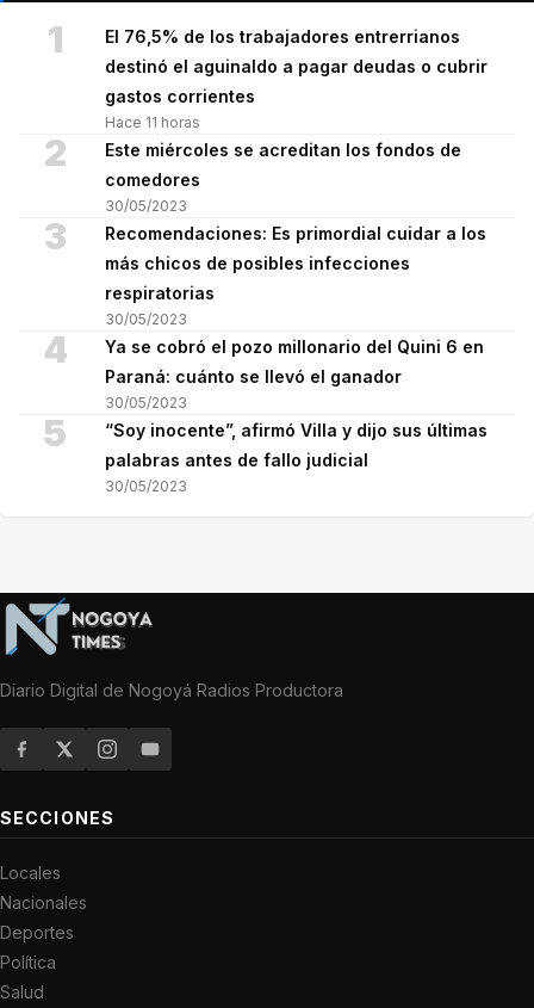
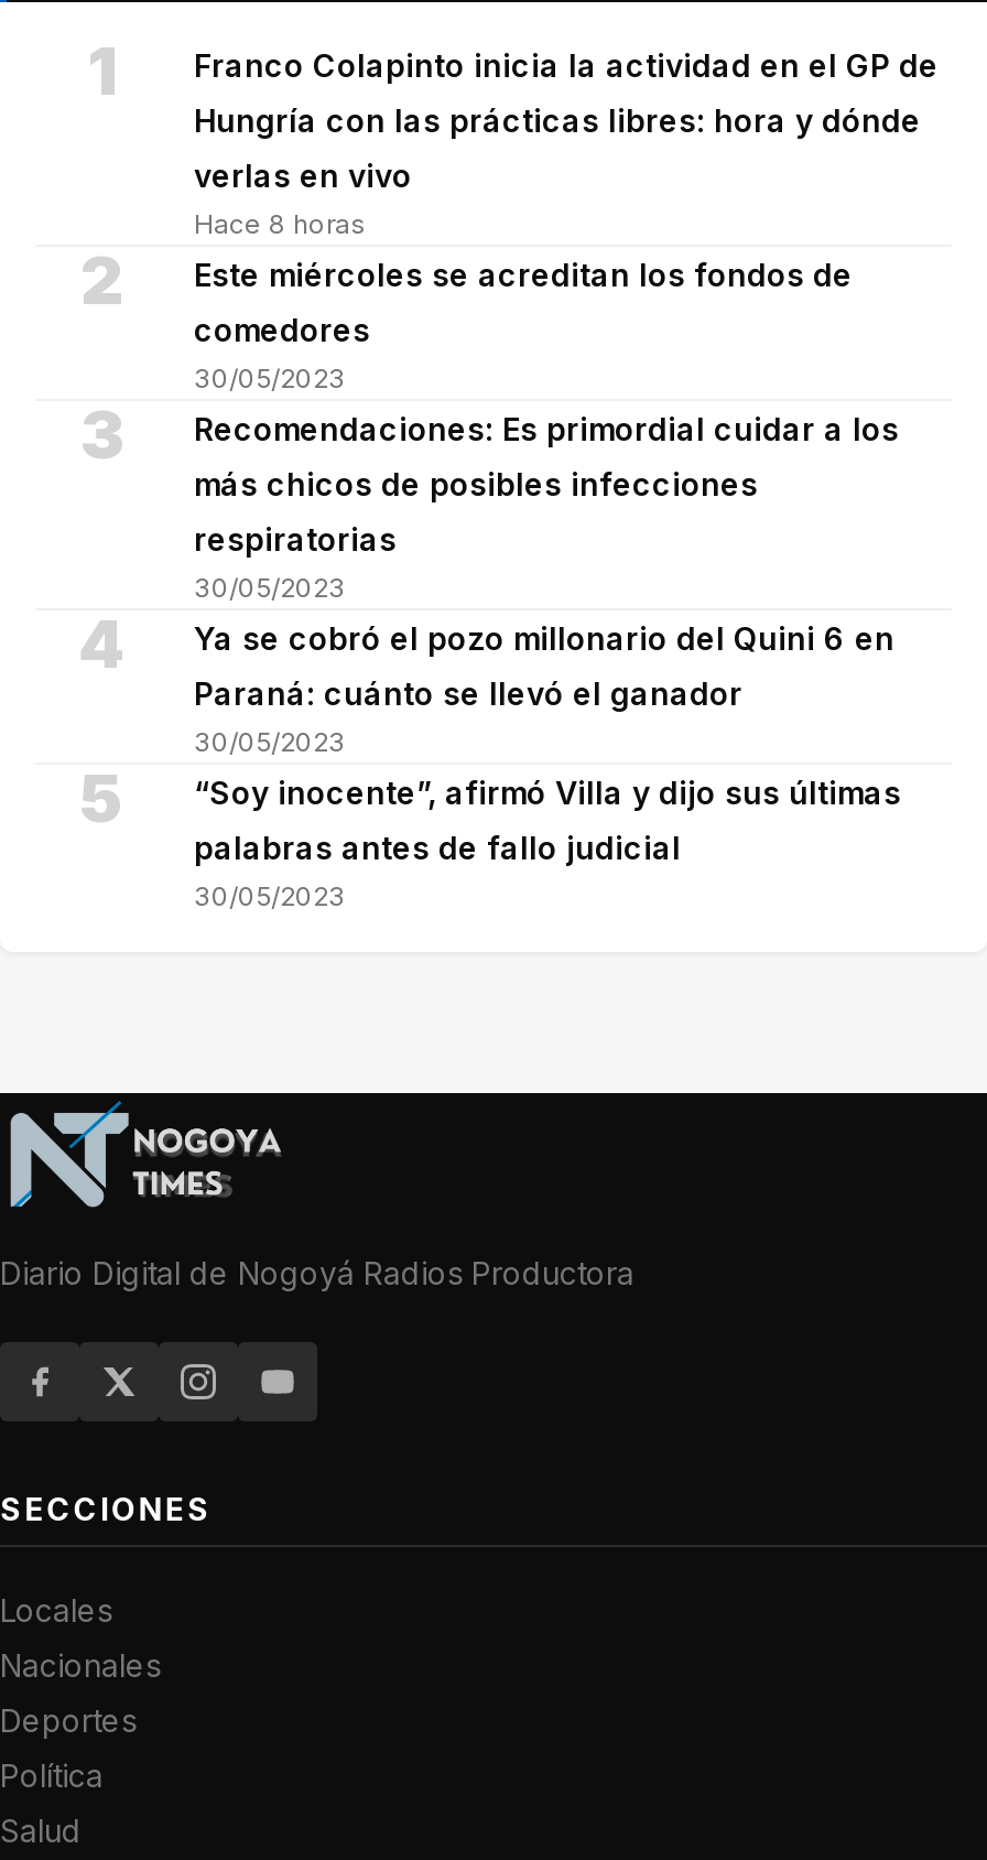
- El 76,5% de los trabajadores entrerrianos
+ Franco Colapinto inicia la actividad en el GP de

- destinó el aguinaldo a pagar deudas o cubrir
+ Hungría con las prácticas libres: hora y dónde

- gastos corrientes
- Hace 11 horas
+ verlas en vivo
+ Hace 8 horas
